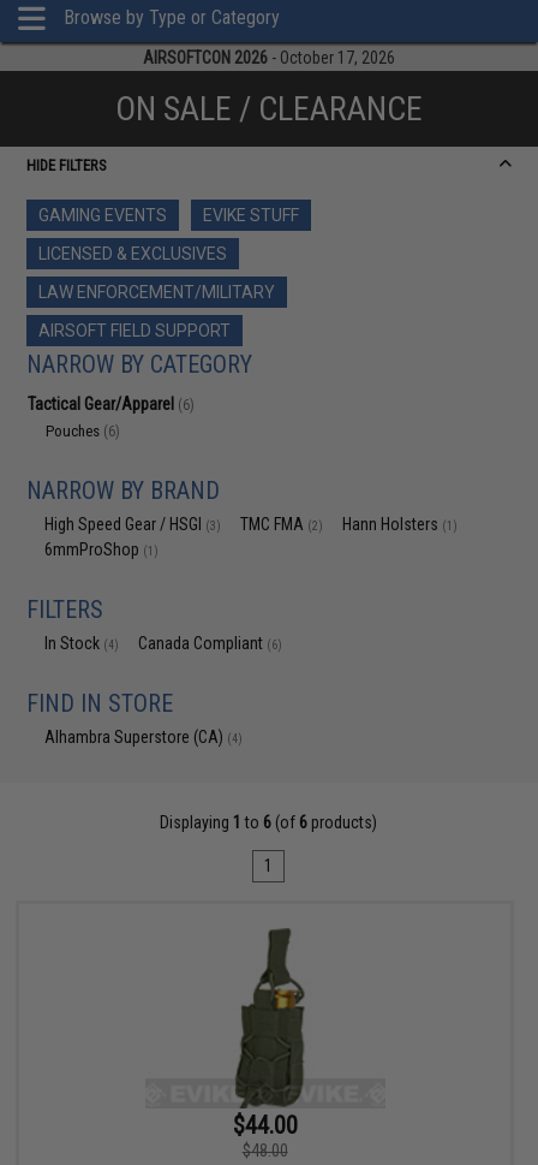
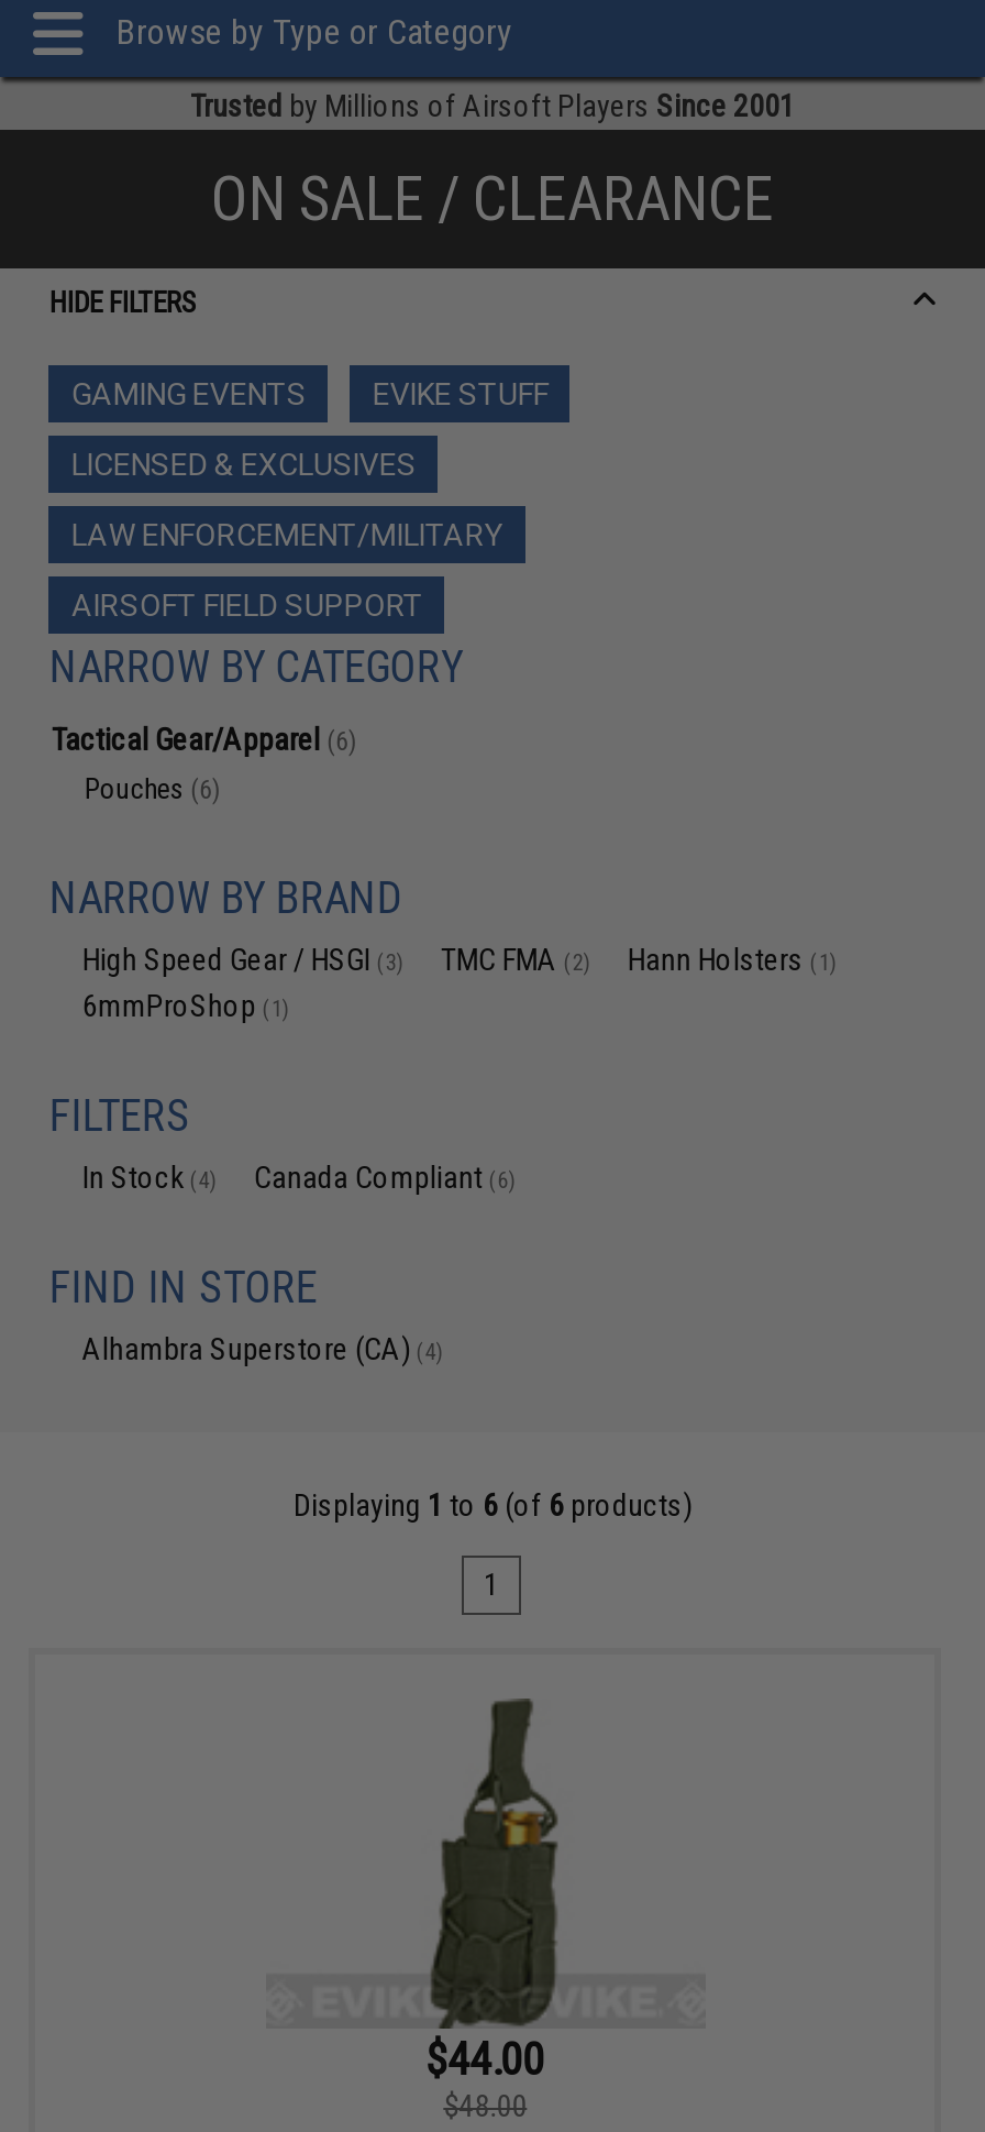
- AIRSOFTCON 2026 - October 17, 2026
+ Trusted by Millions of Airsoft Players Since 2001
